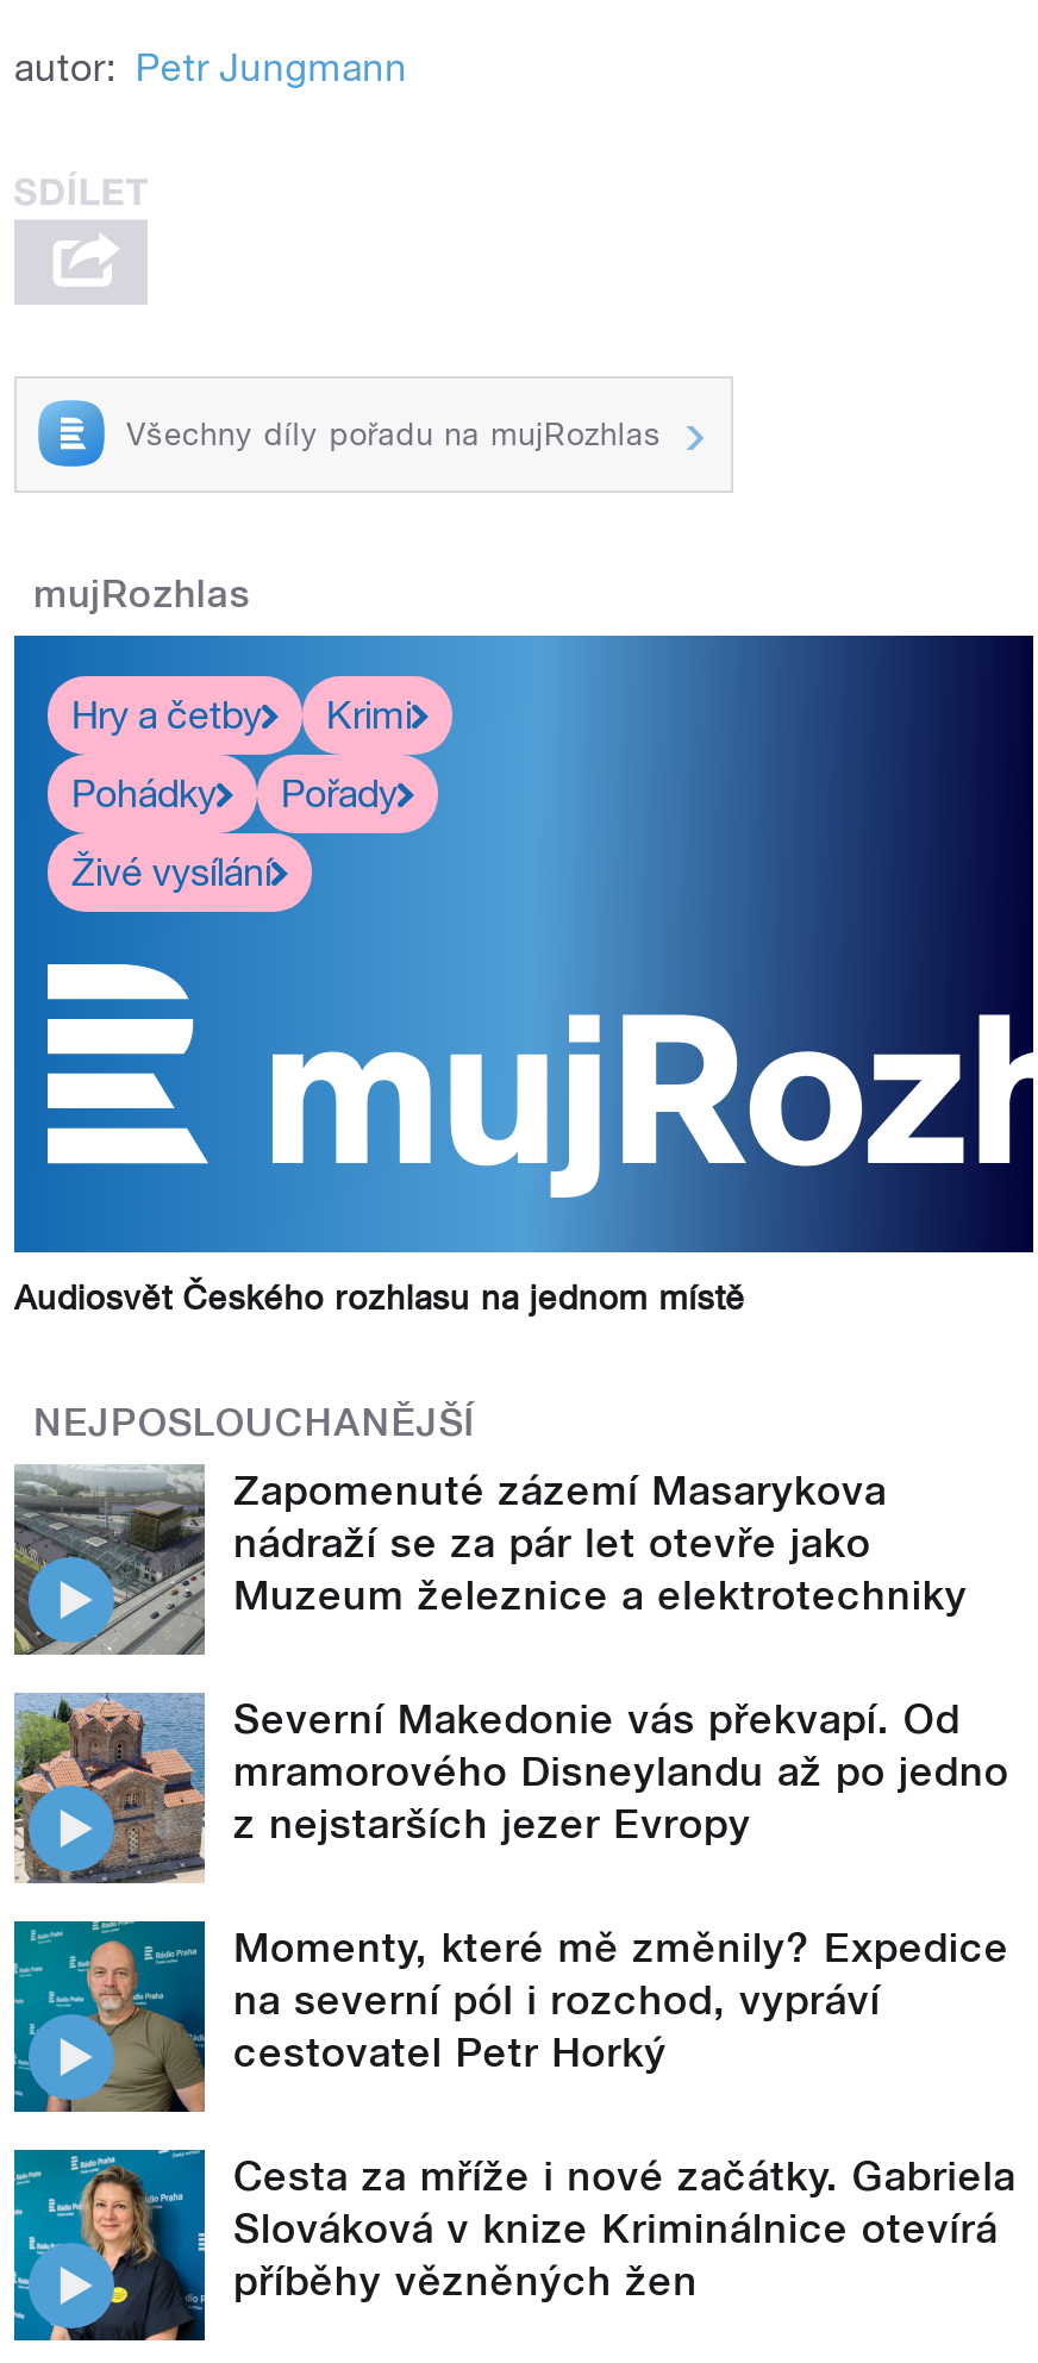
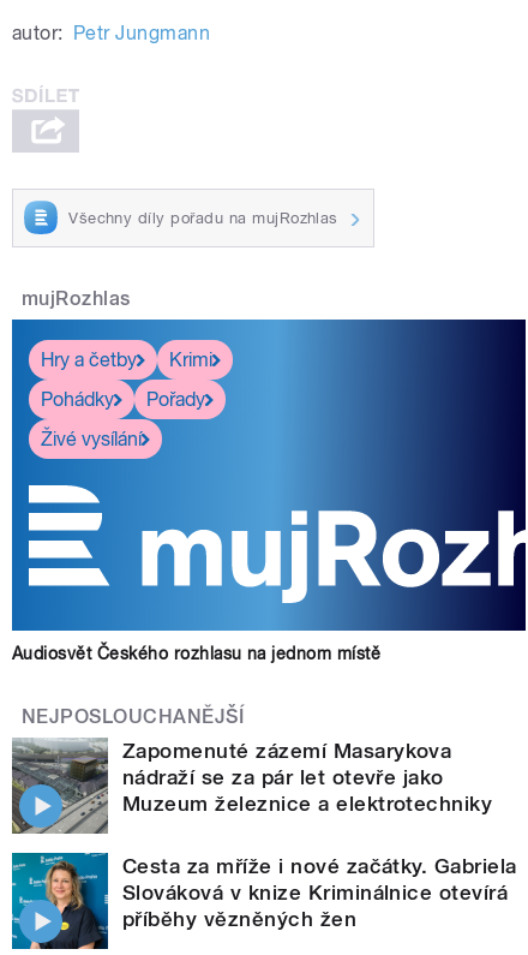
- [image]
- Severní Makedonie vás překvapí. Od
- mramorového Disneylandu až po jedno
- z nejstarších jezer Evropy
- Momenty, které mě změnily? Expedice
- na severní pól i rozchod, vypráví
- cestovatel Petr Horký

- [image]
